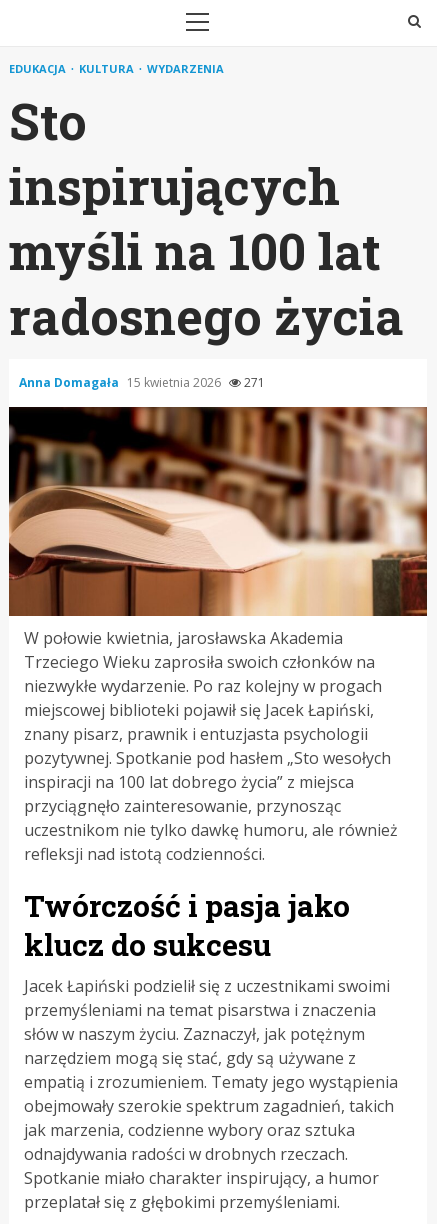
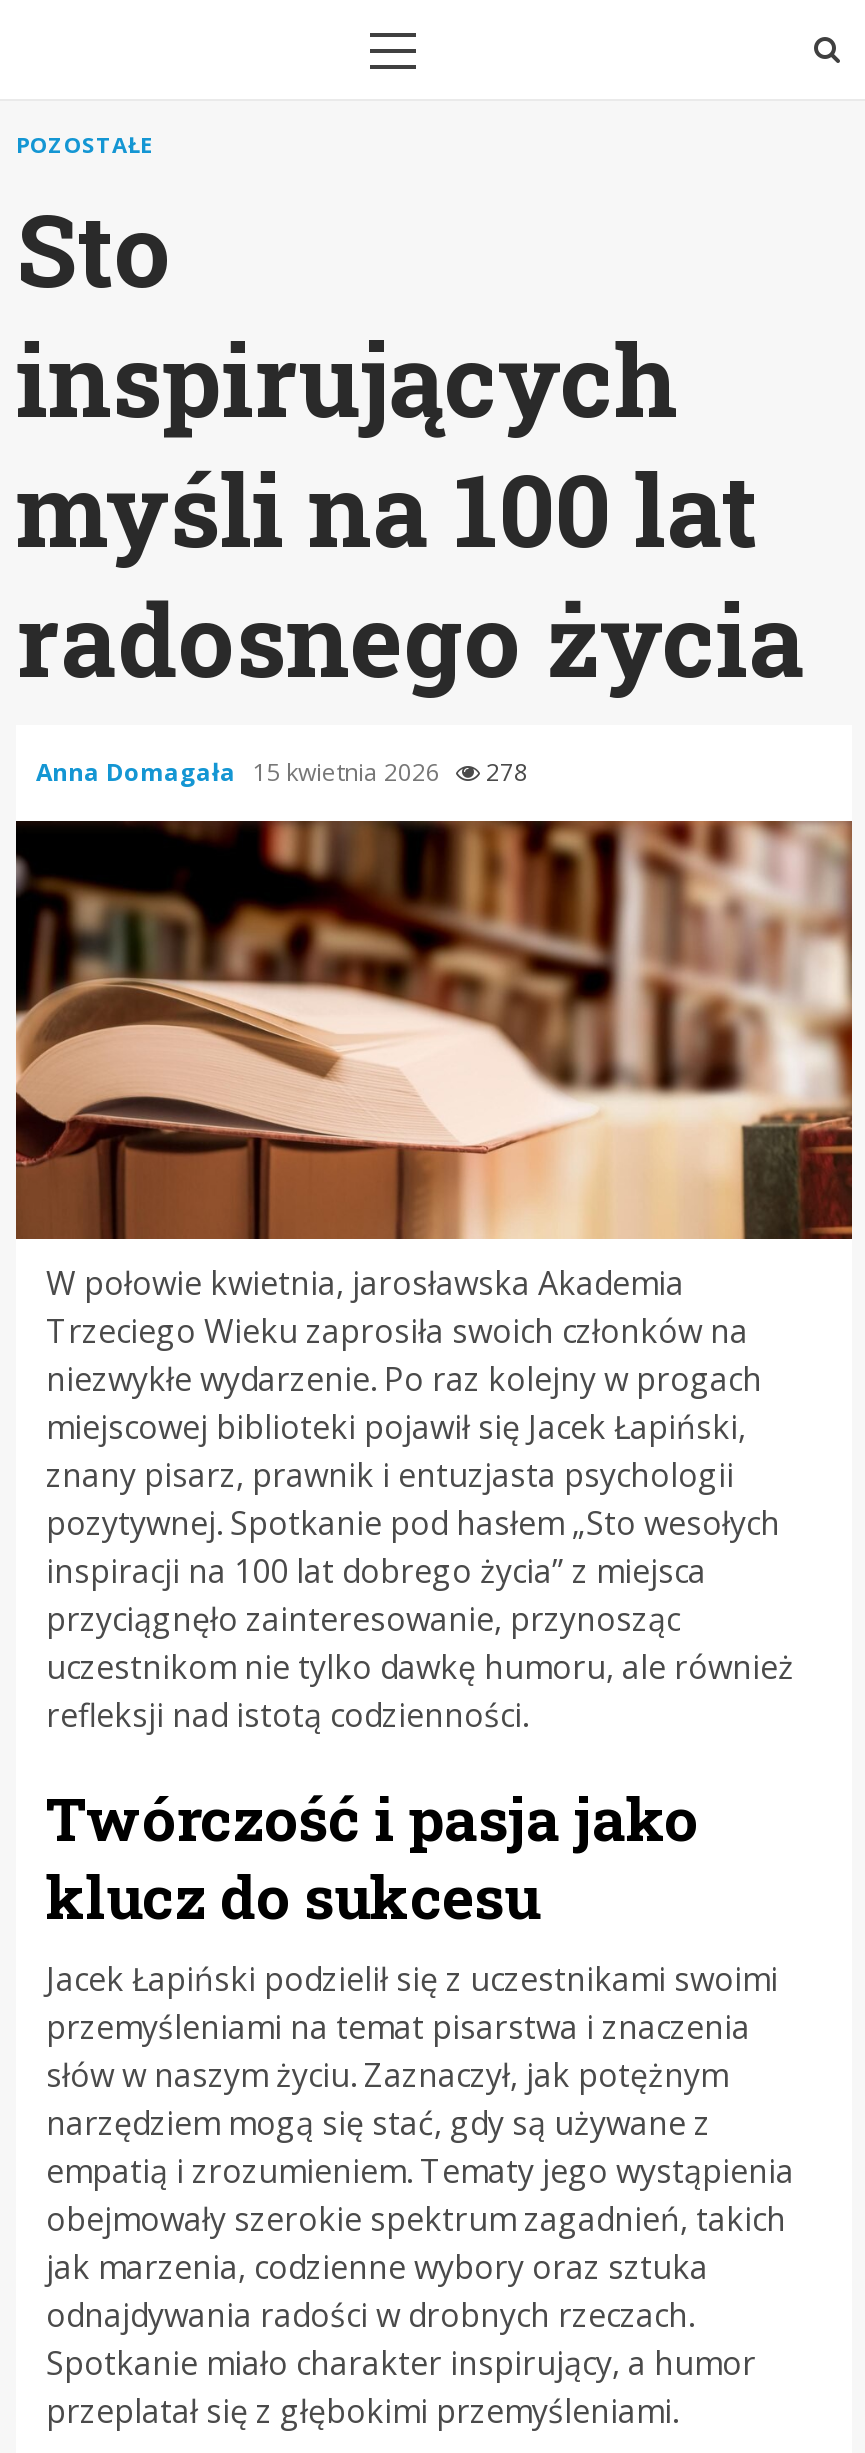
- EDUKACJA
- KULTURA
- WYDARZENIA
+ POZOSTAŁE

- Anna Domagała 15 kwietnia 2026 271
+ Anna Domagała 15 kwietnia 2026 278
